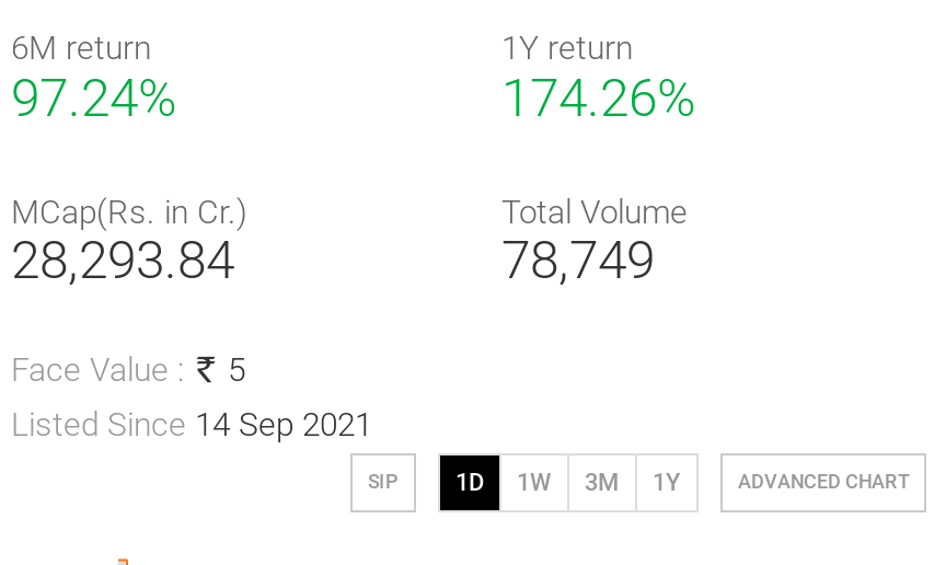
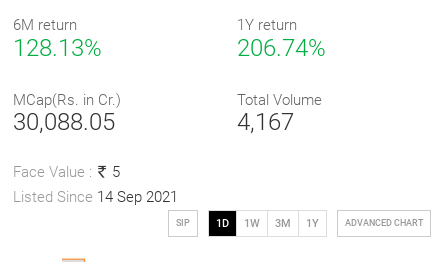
- 97.24%
+ 128.13%

- 174.26%
+ 206.74%

- 28,293.84
+ 30,088.05

- 78,749
+ 4,167
